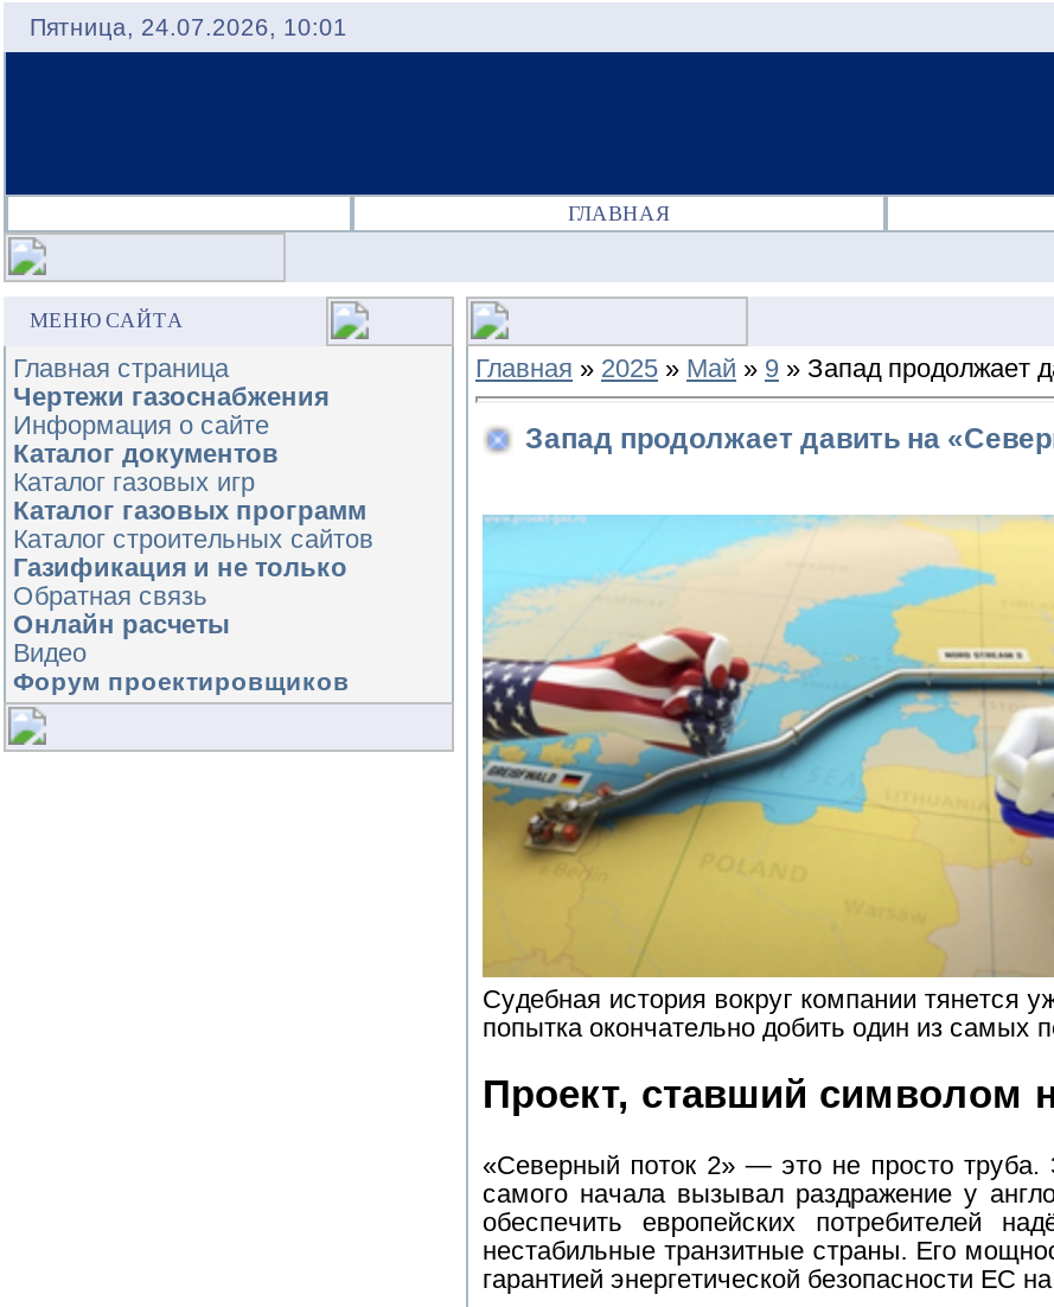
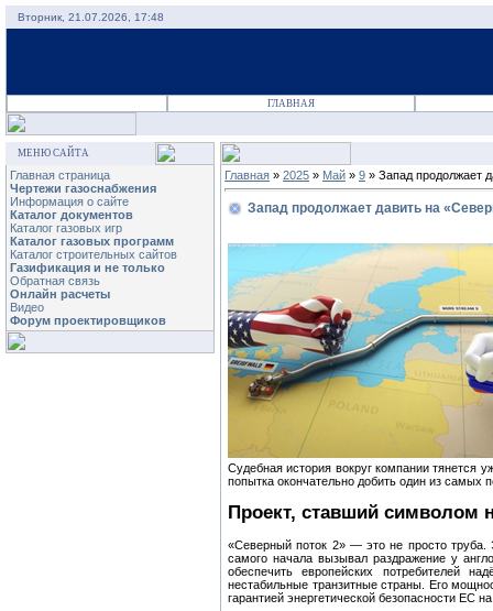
- Пятница, 24.07.2026, 10:01
+ Вторник, 21.07.2026, 17:48
